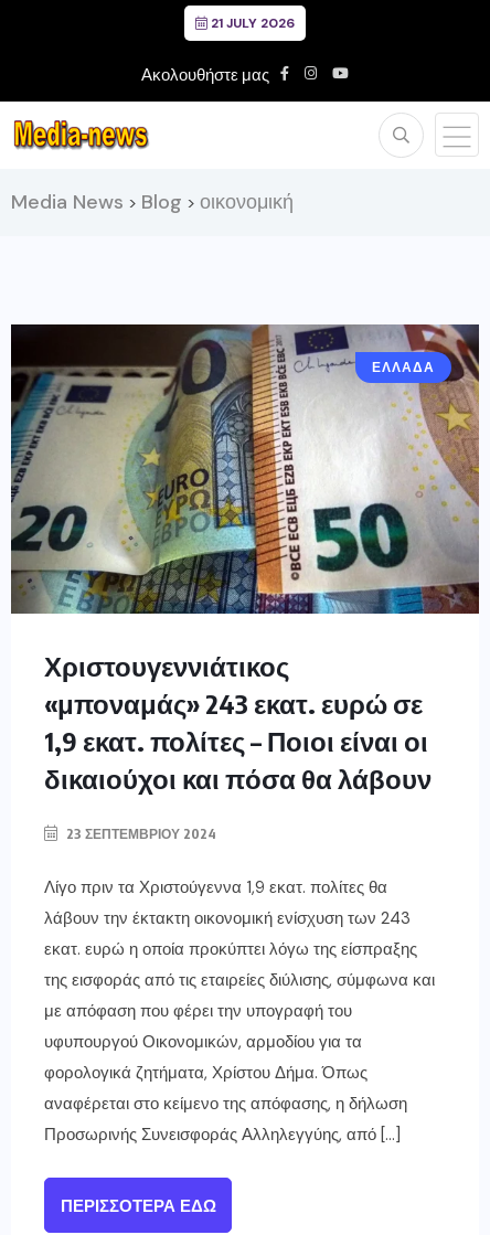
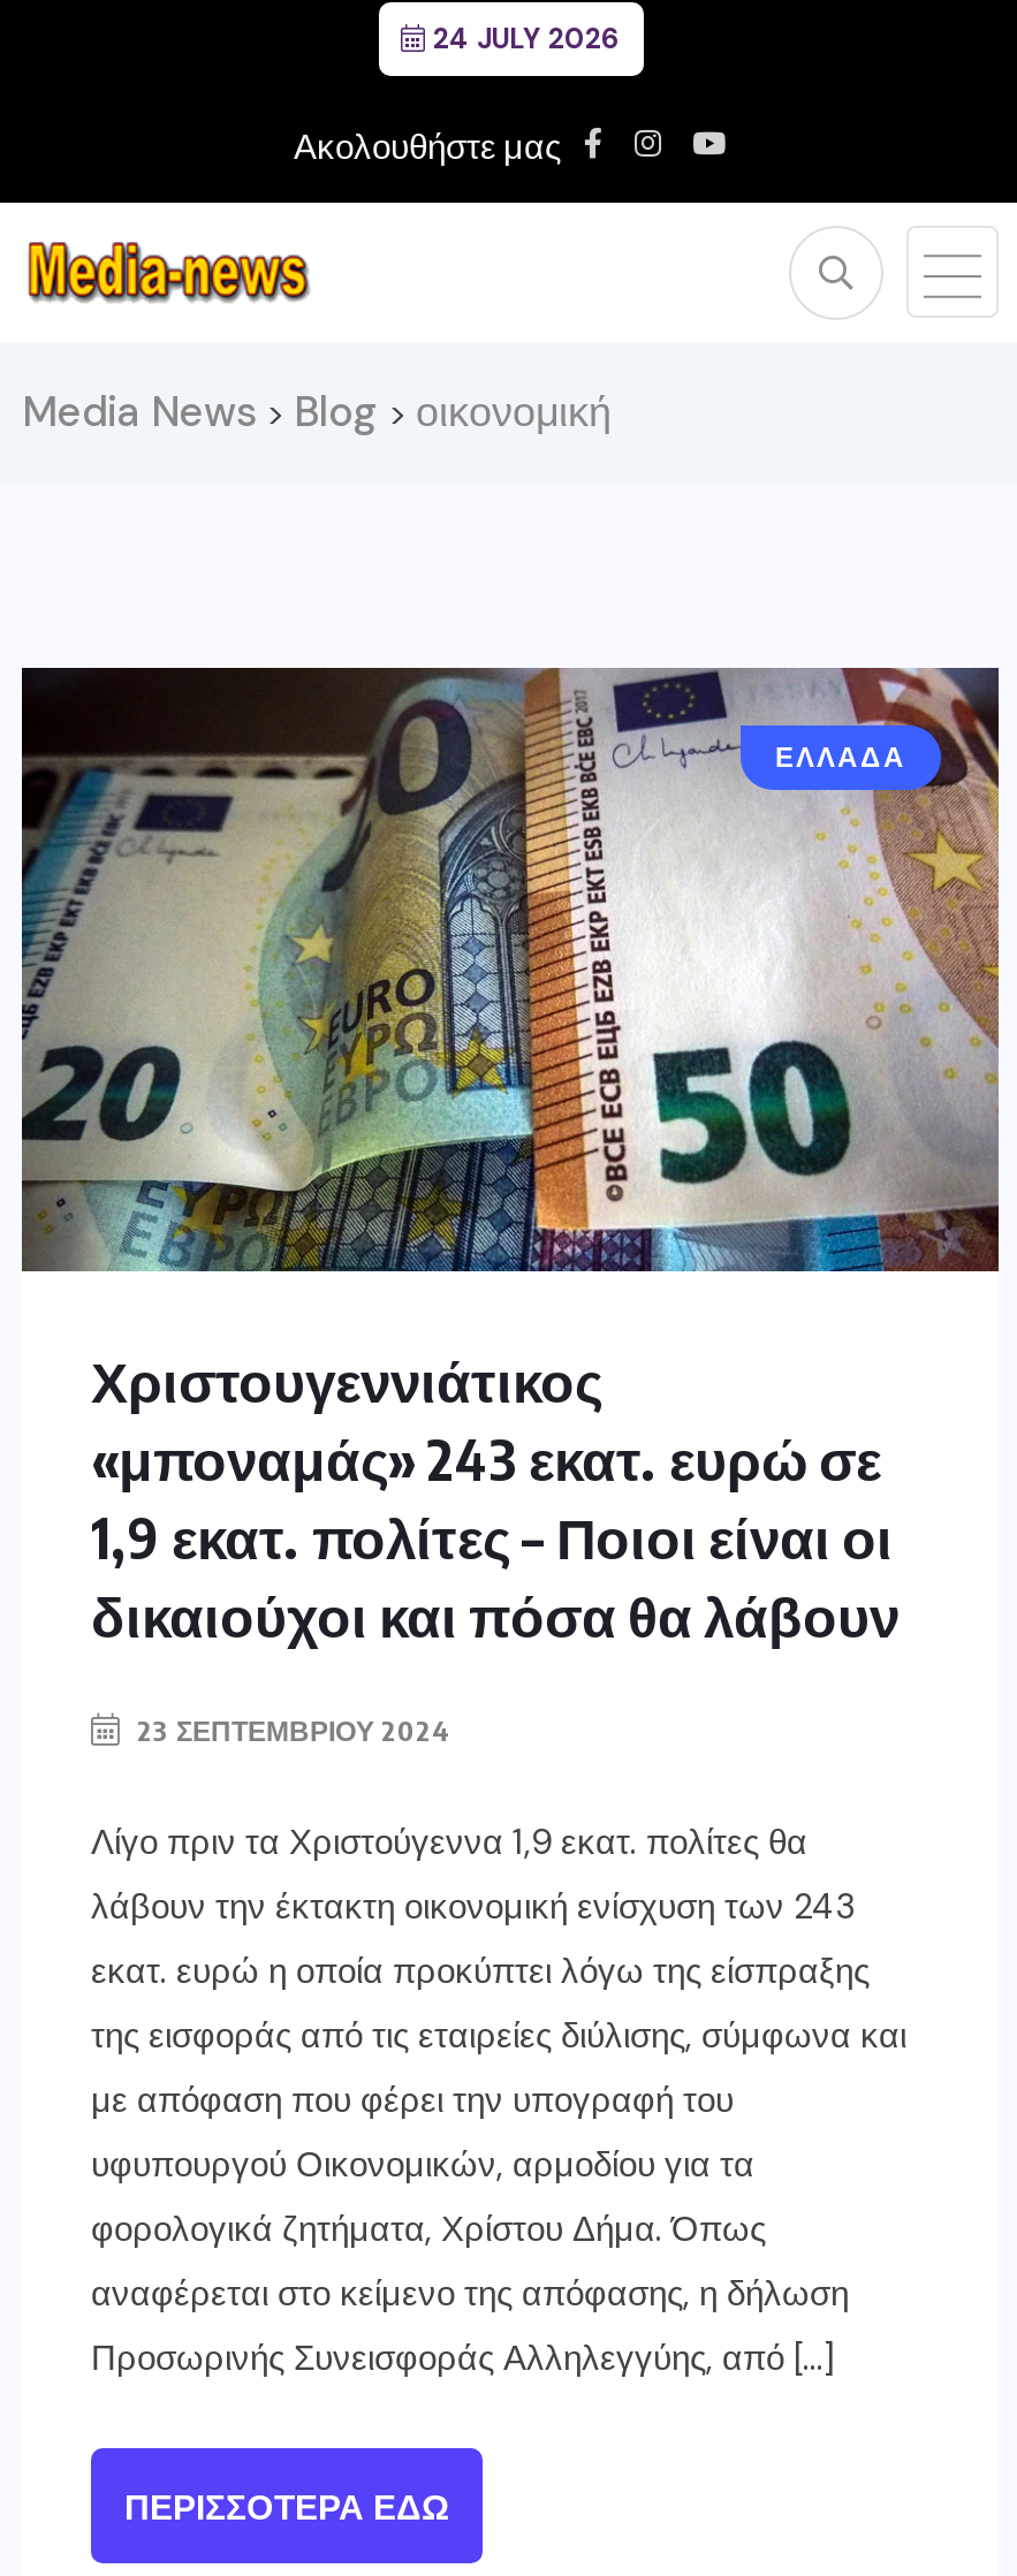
- 21 JULY 2026
+ 24 JULY 2026
